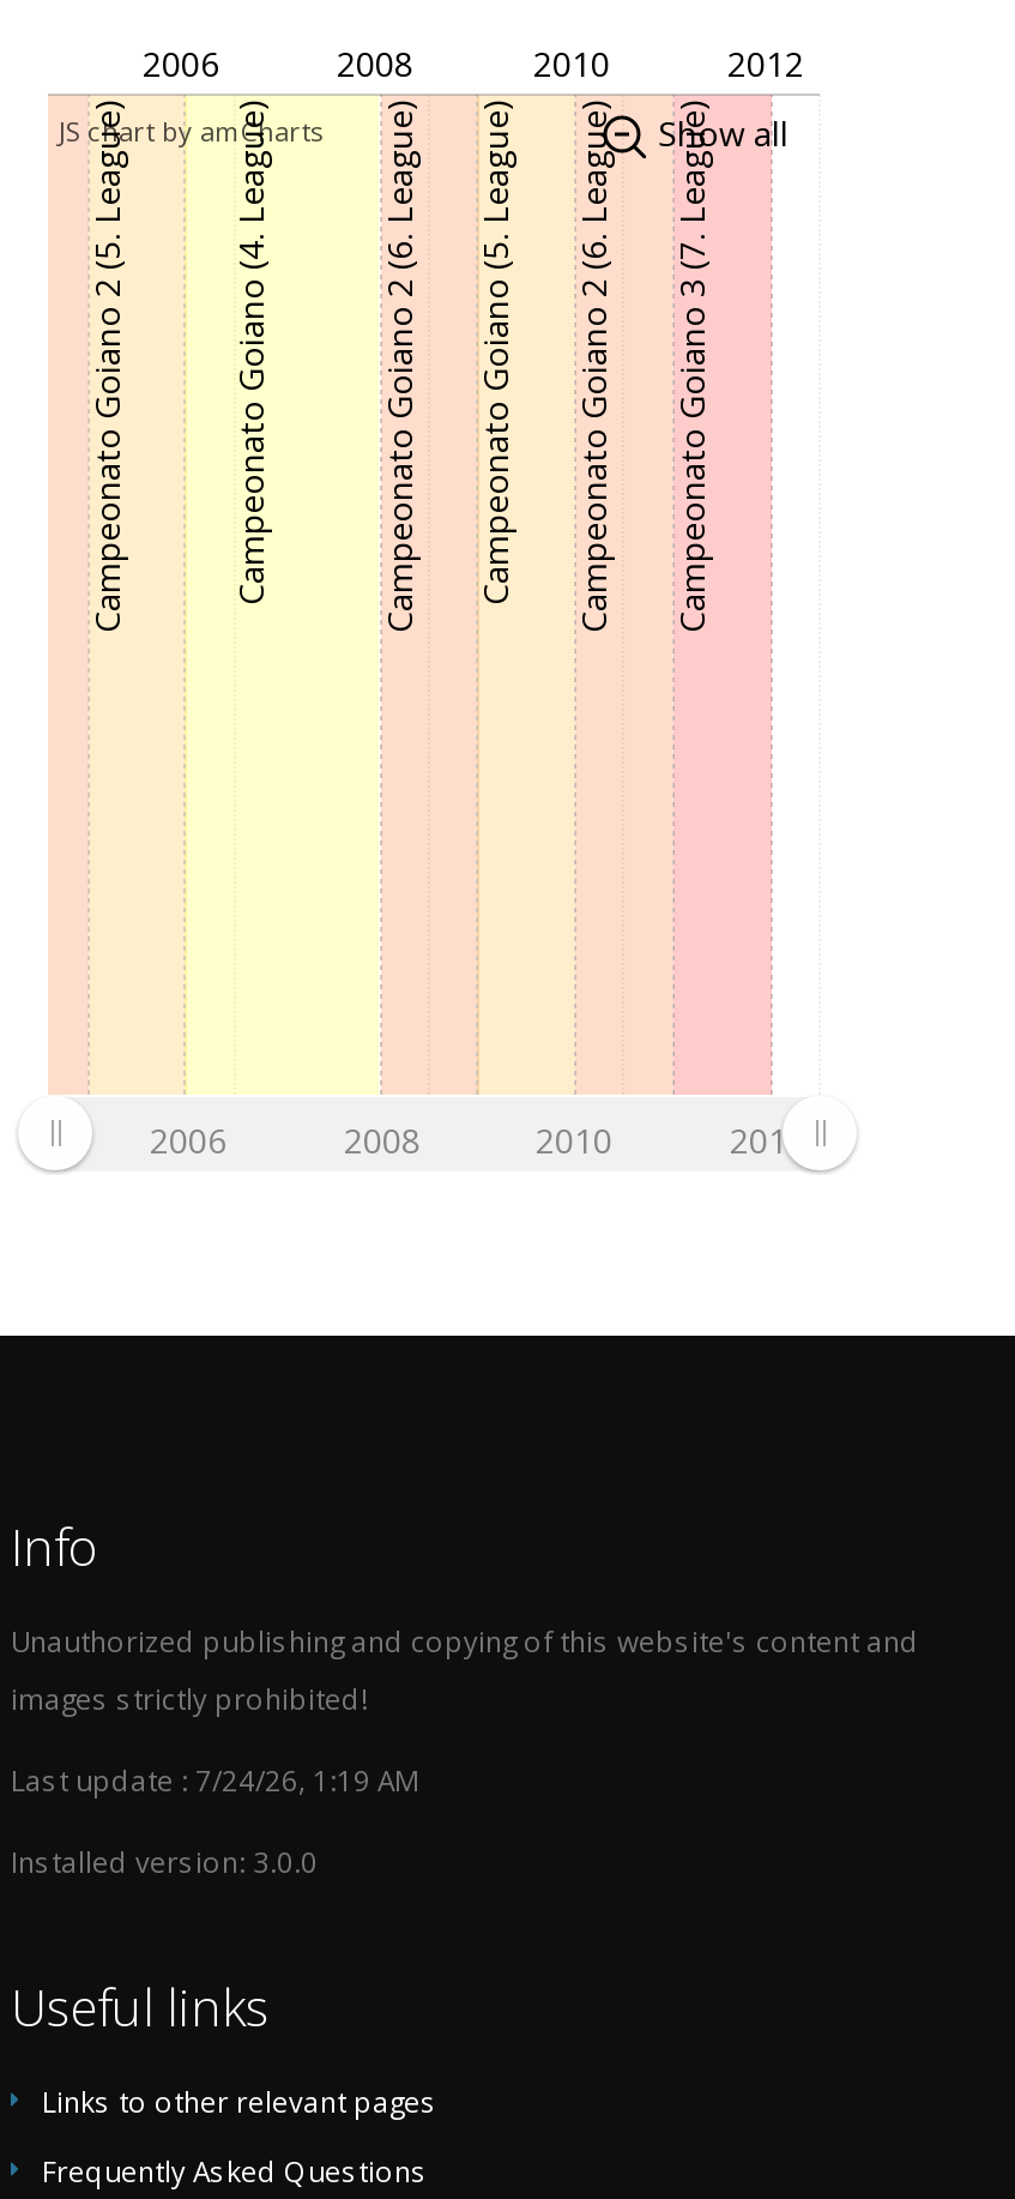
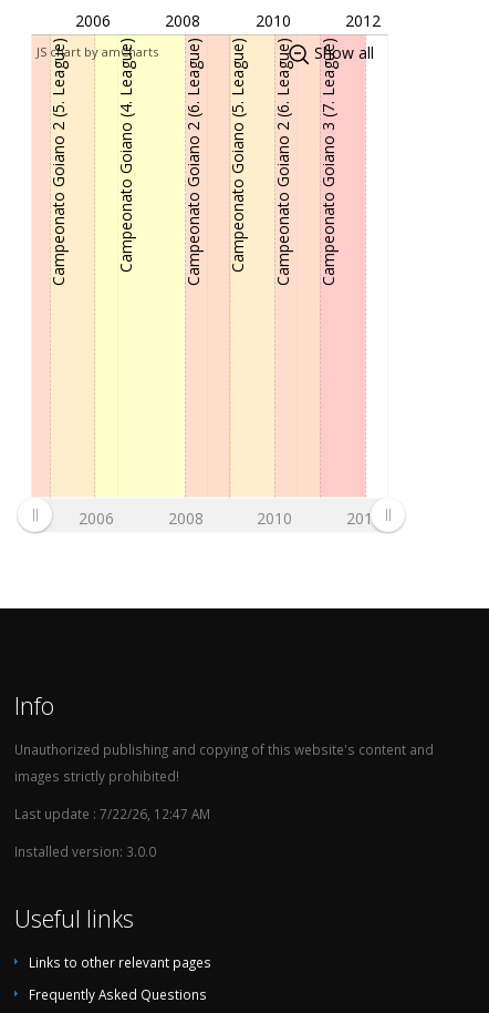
- Last update : 7/24/26, 1:19 AM
+ Last update : 7/22/26, 12:47 AM
